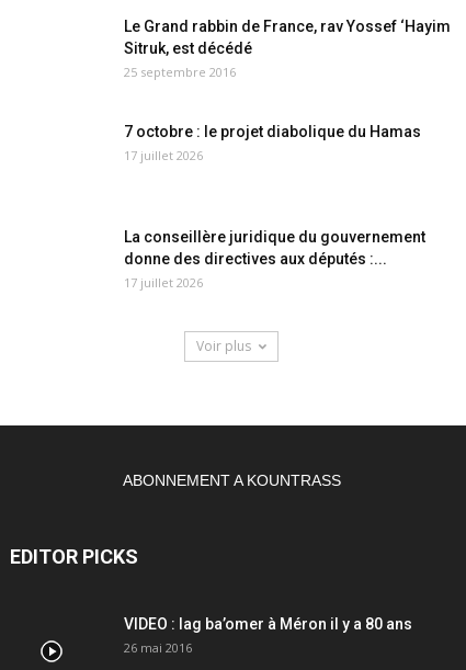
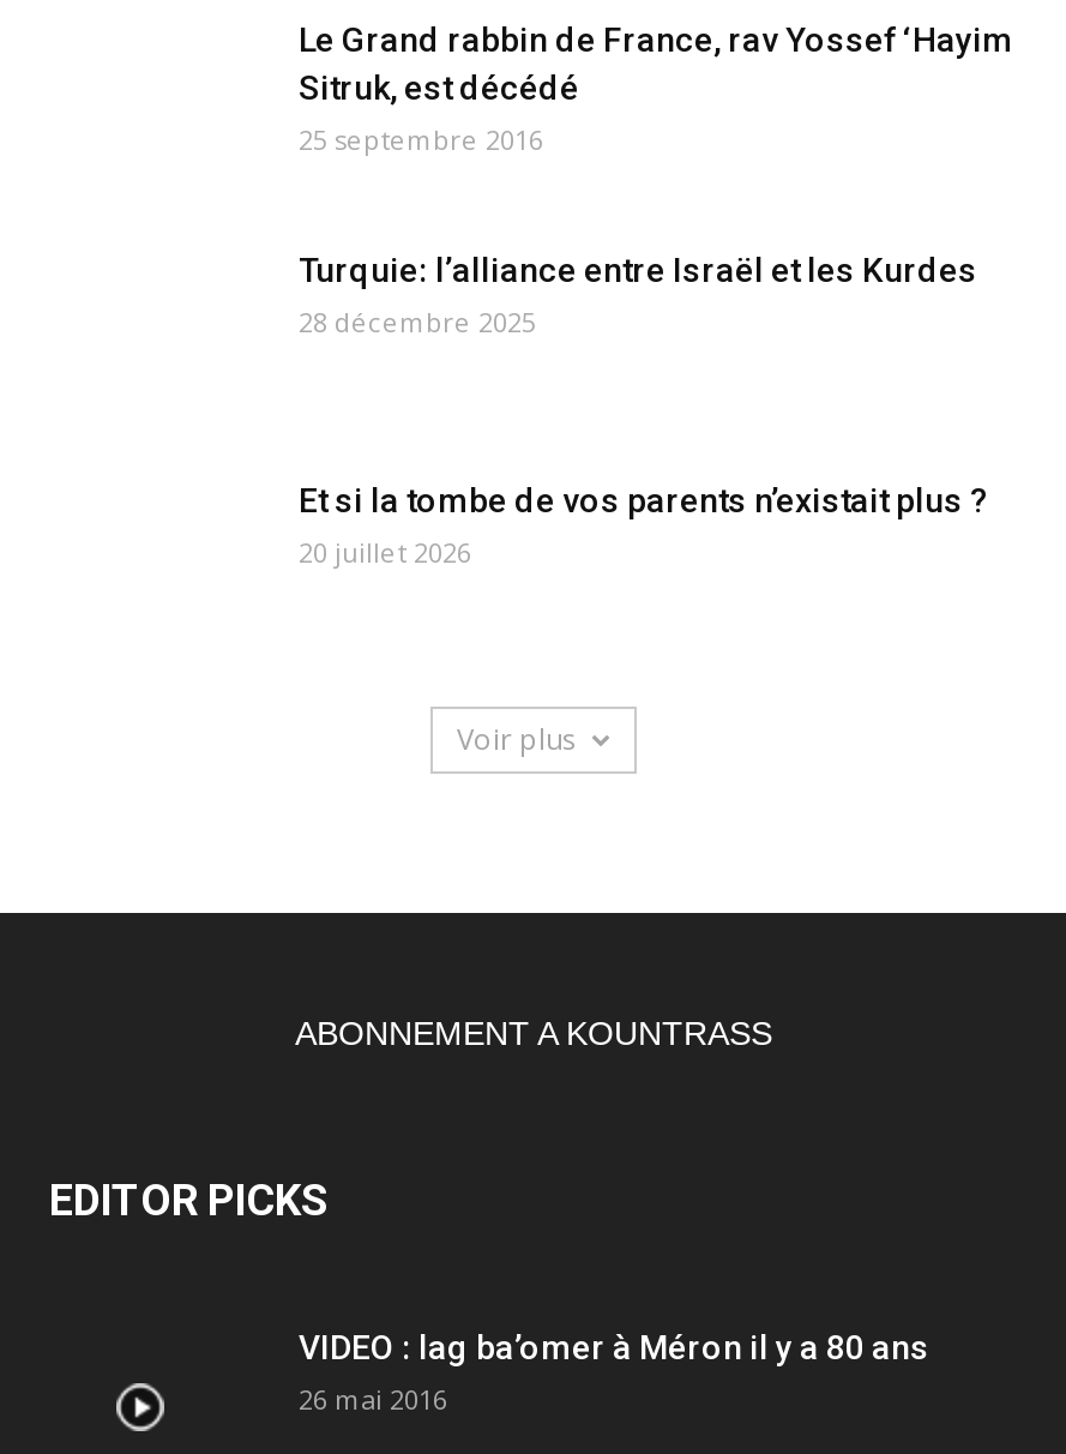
- 7 octobre : le projet diabolique du Hamas
- 17 juillet 2026
+ Turquie: l’alliance entre Israël et les Kurdes
+ 28 décembre 2025

- La conseillère juridique du gouvernement
- donne des directives aux députés :...
- 17 juillet 2026
+ Et si la tombe de vos parents n’existait plus ?
+ 20 juillet 2026
